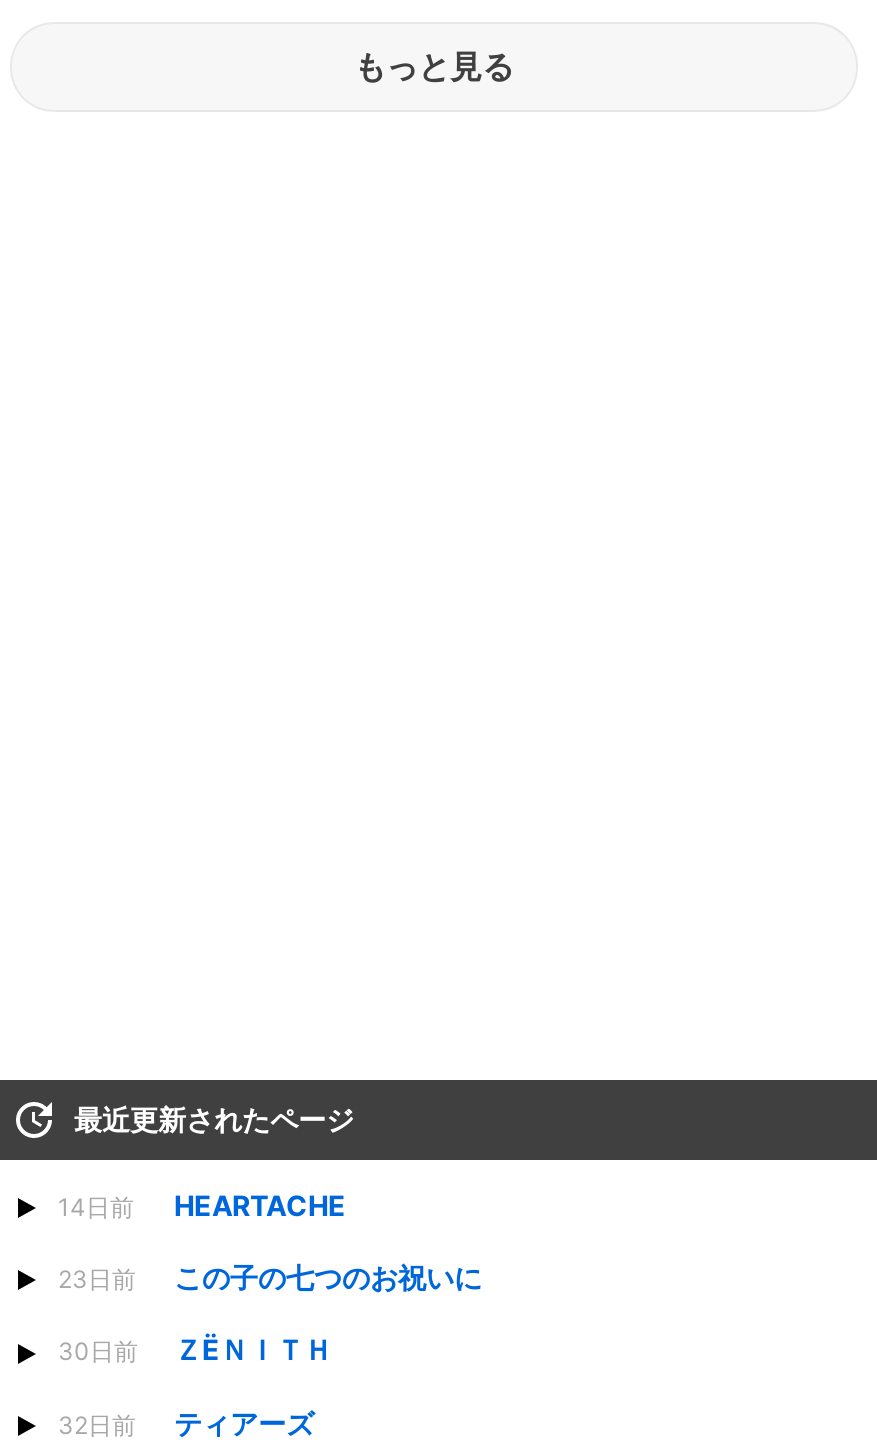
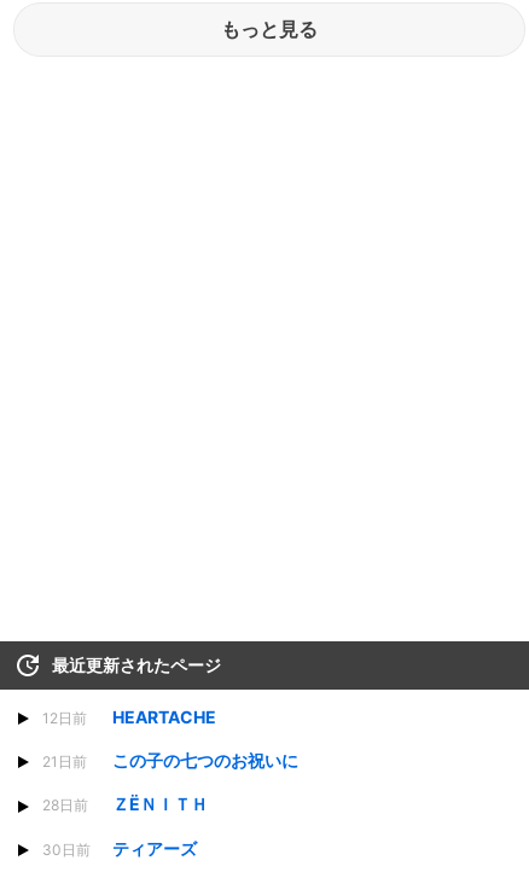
- 14日前 HEARTACHE
+ 12日前 HEARTACHE

- 23日前 この子の七つのお祝いに
+ 21日前 この子の七つのお祝いに

- 30日前
+ 28日前

- 32日前 ティアーズ
+ 30日前 ティアーズ
